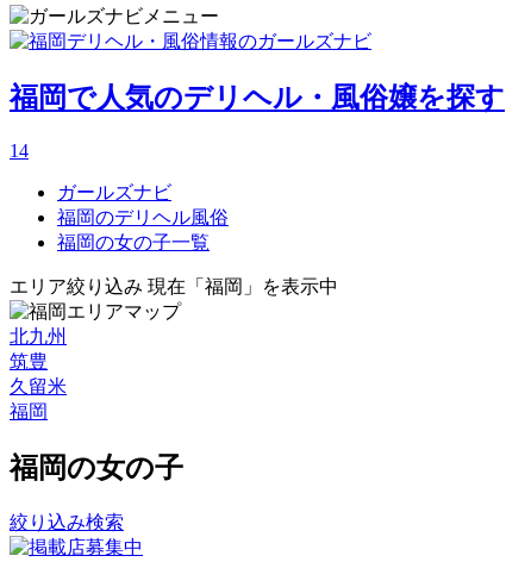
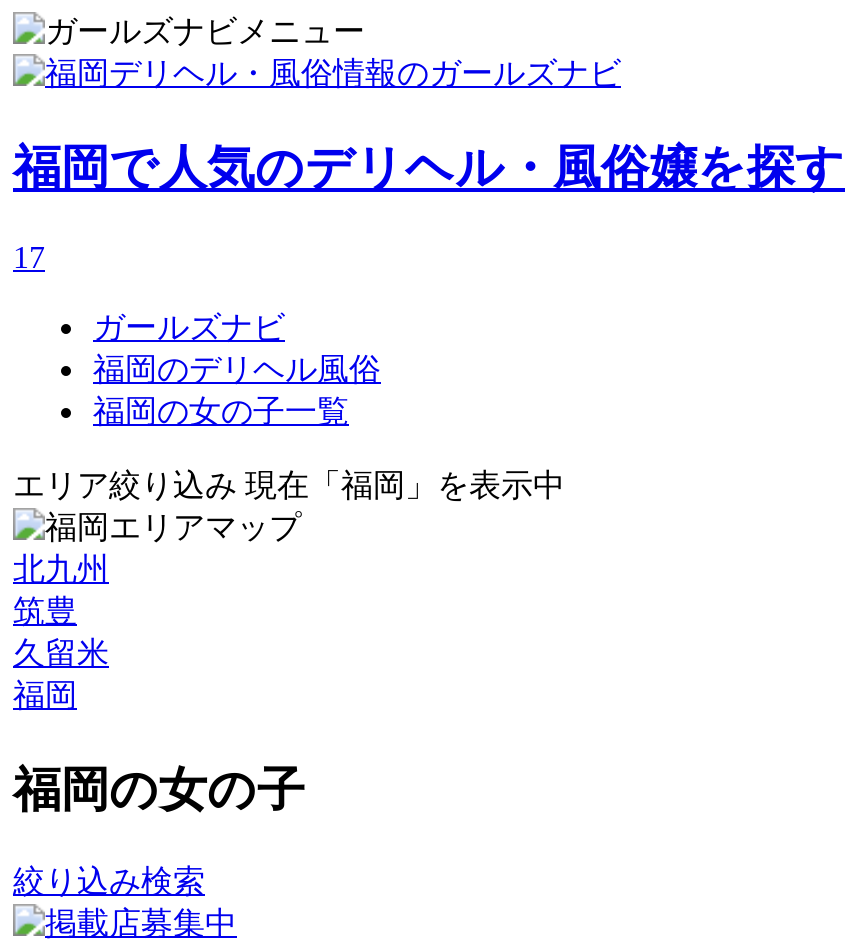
- 14
+ 17
